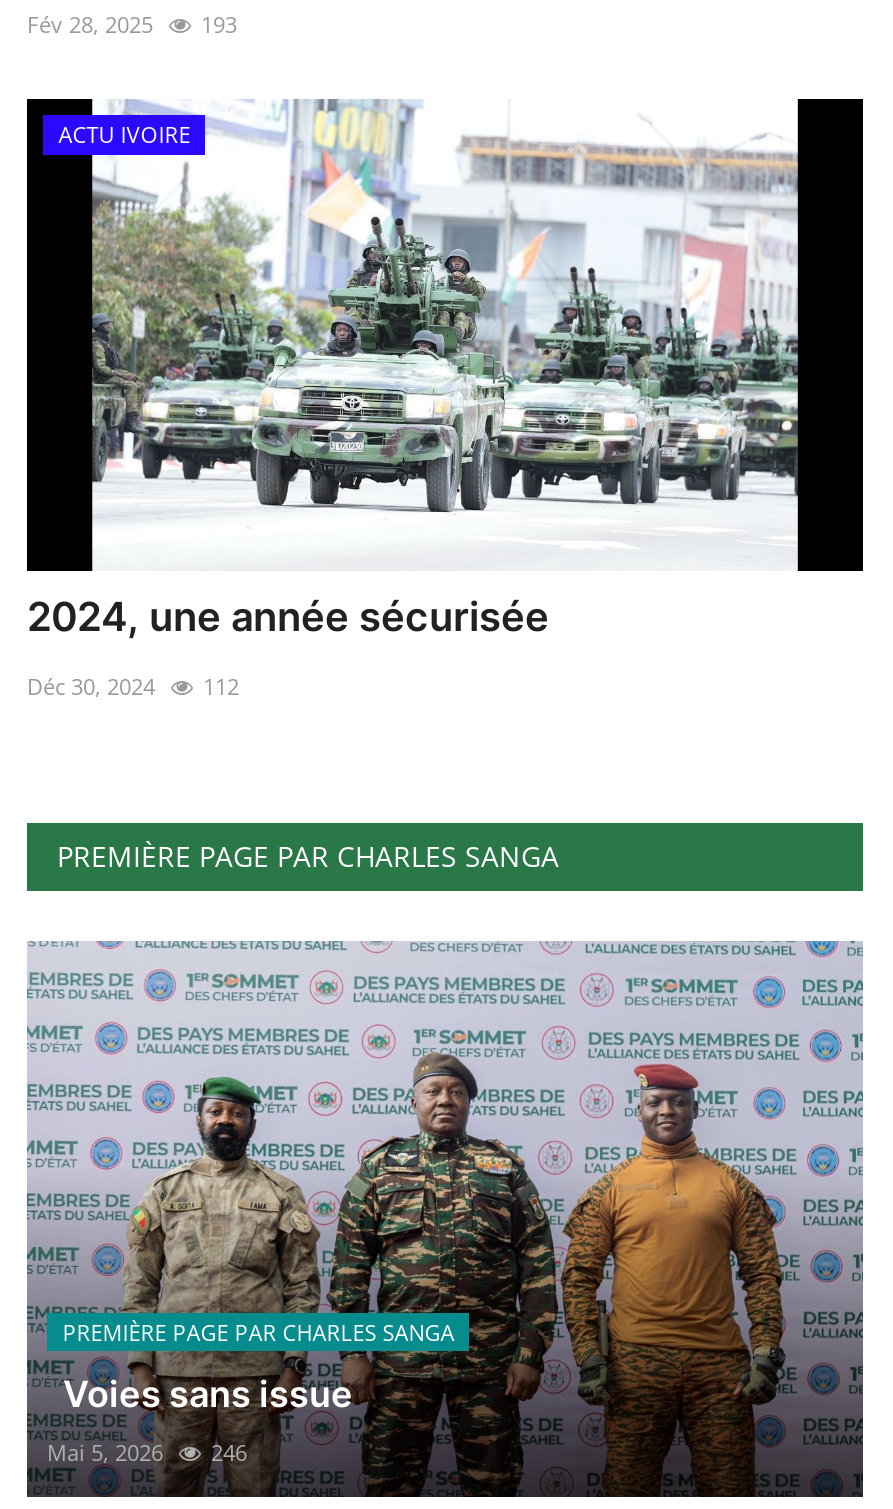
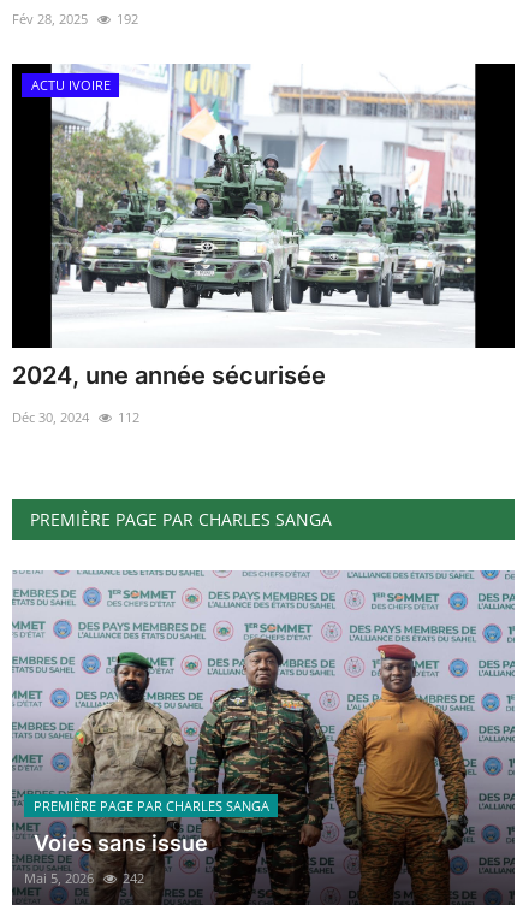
- Fév 28, 2025 193
+ Fév 28, 2025 192

- Mai 5, 2026 246
+ Mai 5, 2026 242
